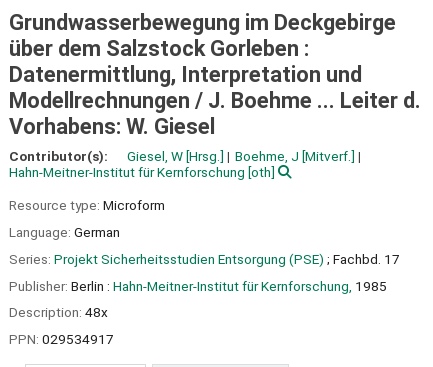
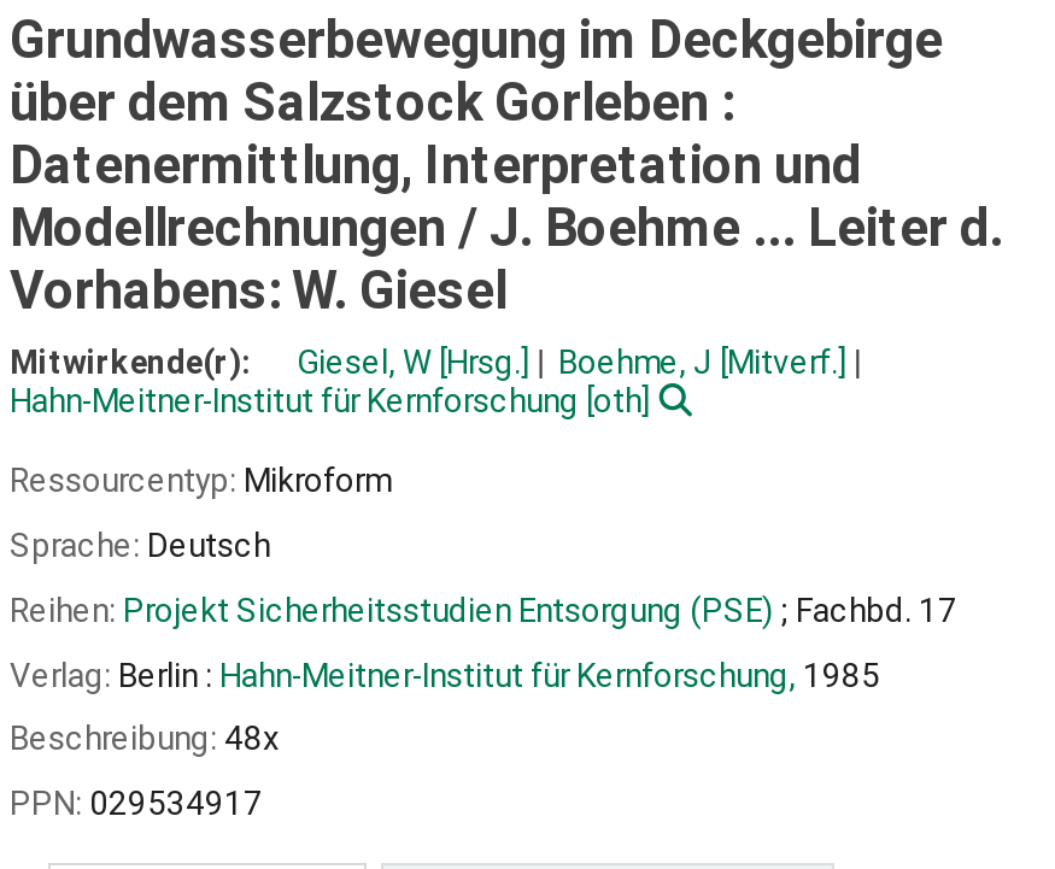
- Contributor(s):
+ Mitwirkende(r):

- Resource type: Microform
+ Ressourcentyp: Mikroform

- Language: German
+ Sprache: Deutsch

- Series: Projekt Sicherheitsstudien Entsorgung (PSE); Fachbd. 17
+ Reihen: Projekt Sicherheitsstudien Entsorgung (PSE); Fachbd. 17

- Publisher: Berlin : Hahn-Meitner-Institut für Kernforschung, 1985
+ Verlag: Berlin : Hahn-Meitner-Institut für Kernforschung, 1985

- Description: 48x
+ Beschreibung: 48x
